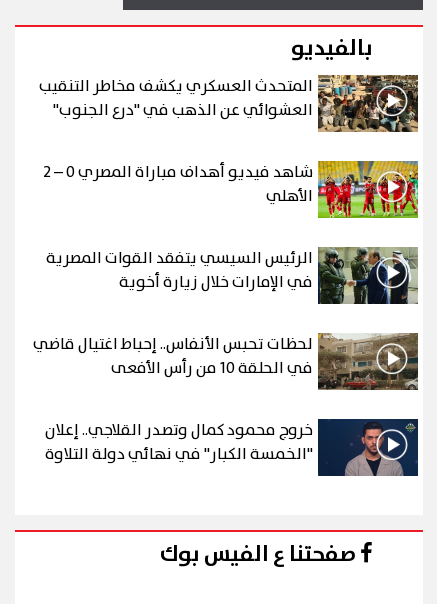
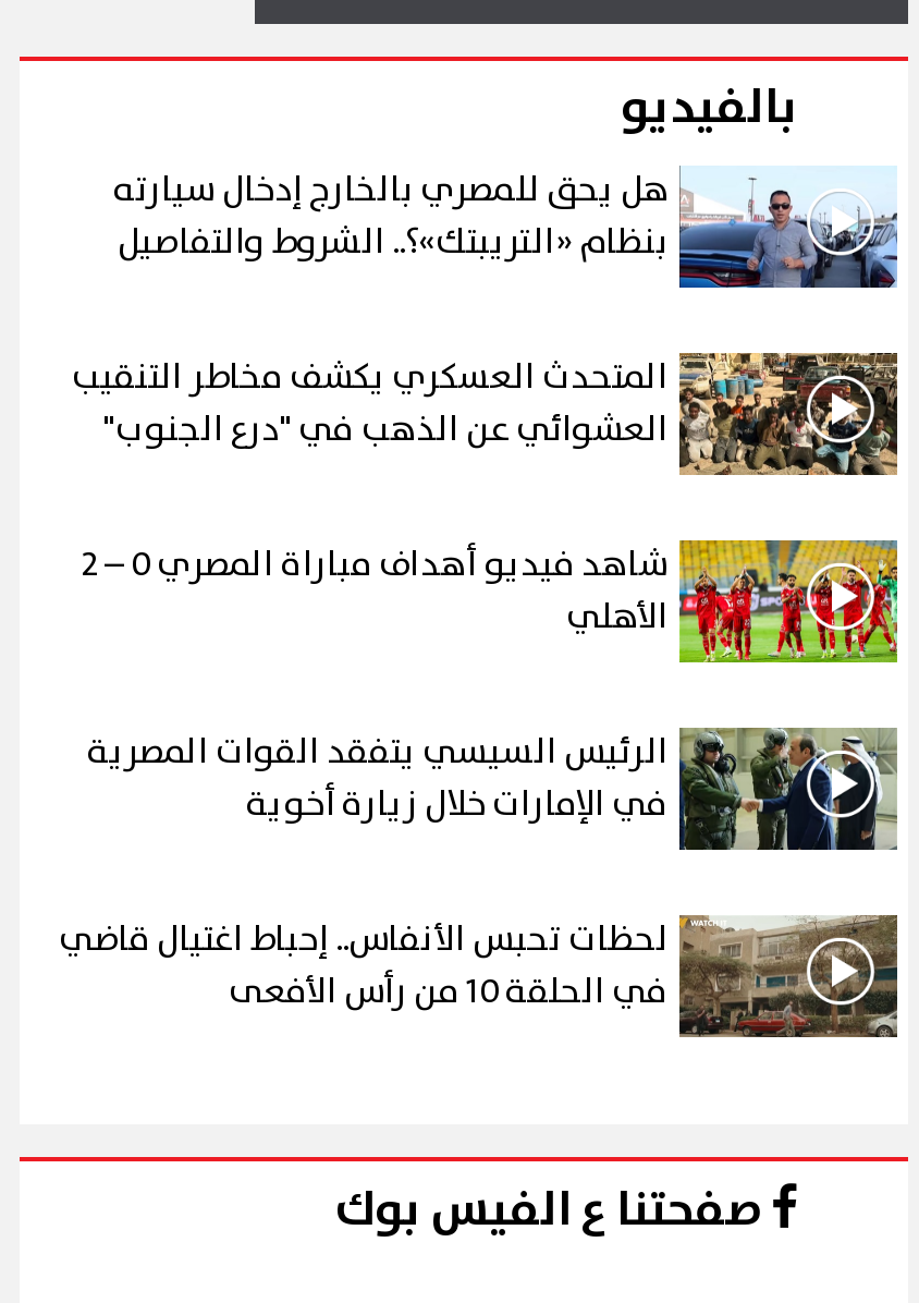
+ [image]
+ هل يحق للمصري بالخارج إدخال سيارته
+ بنظام «التريبتك»؟.. الشروط والتفاصيل

moved down: [image] | المتحدث العسكري يكشف مخاطر التنقيب | العشوائي عن الذهب في "درع الجنوب" | الأهلي | الرئيس السيسي يتفقد القوات المصرية | في الإمارات خلال زيارة أخوية | لحظات تحبس الأنفاس.. إحباط اغتيال قاضي

moved down: [image]

- [image]
- خروج محمود كمال وتصدر القلاجي.. إعلان
- "الخمسة الكبار" في نهائي دولة التلاوة
